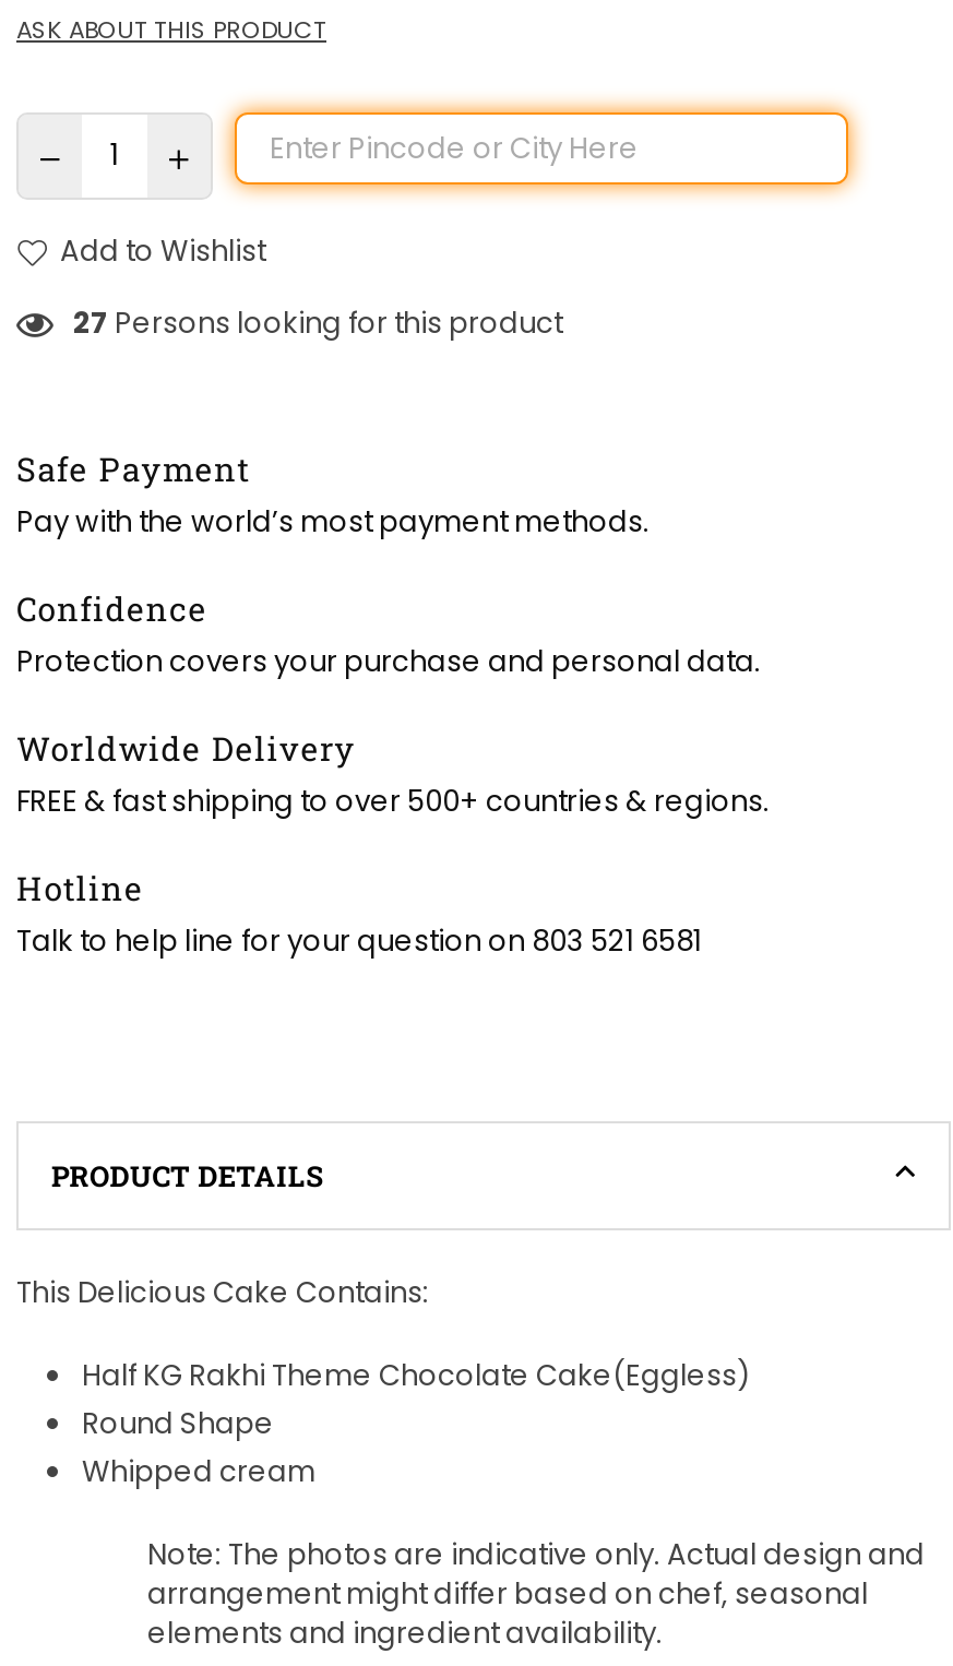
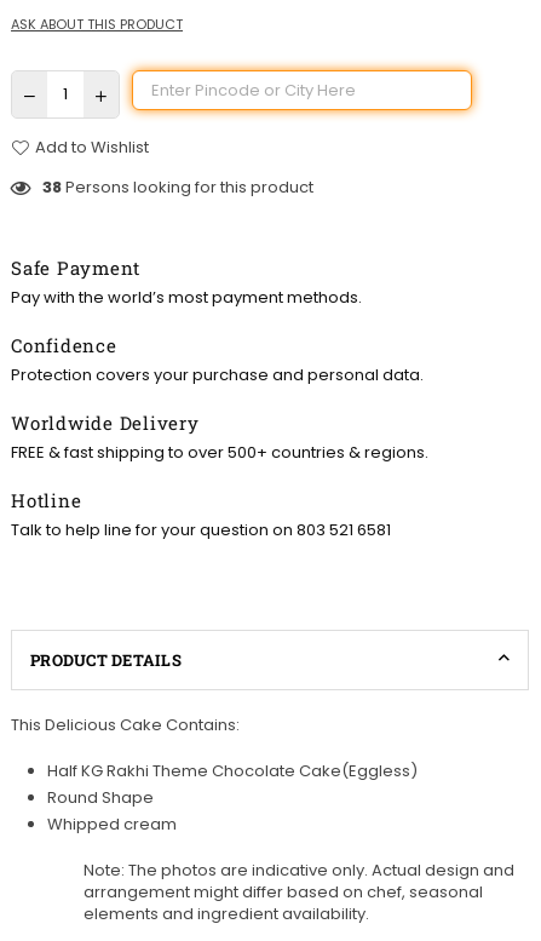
- 27 Persons looking for this product
+ 38 Persons looking for this product
